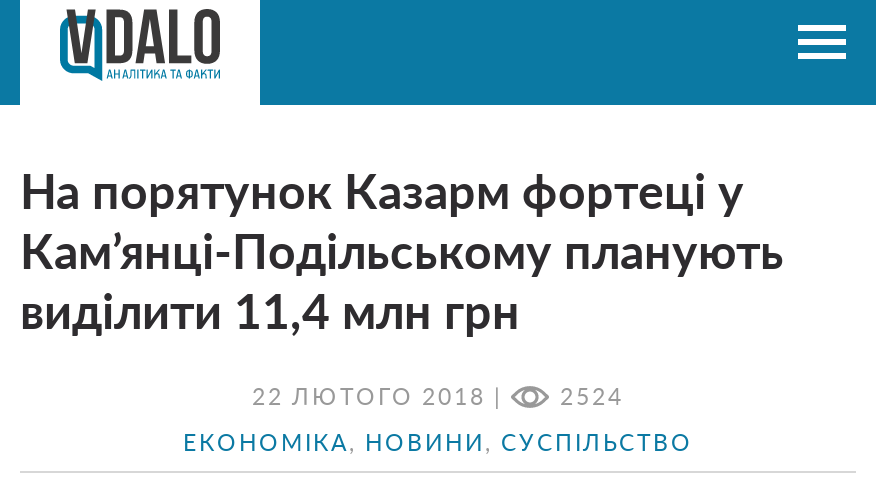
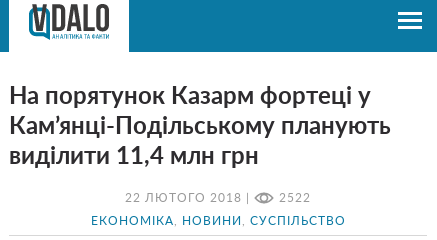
- 2524
+ 2522
